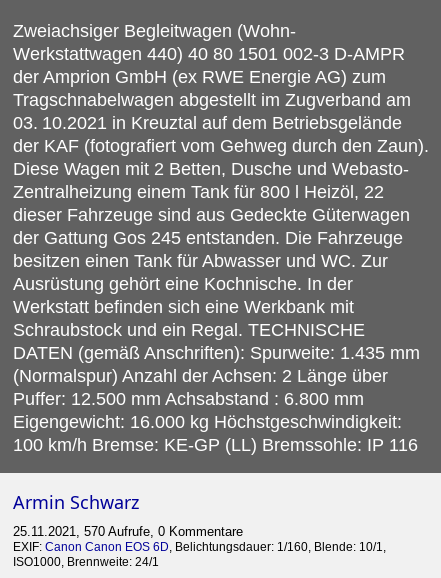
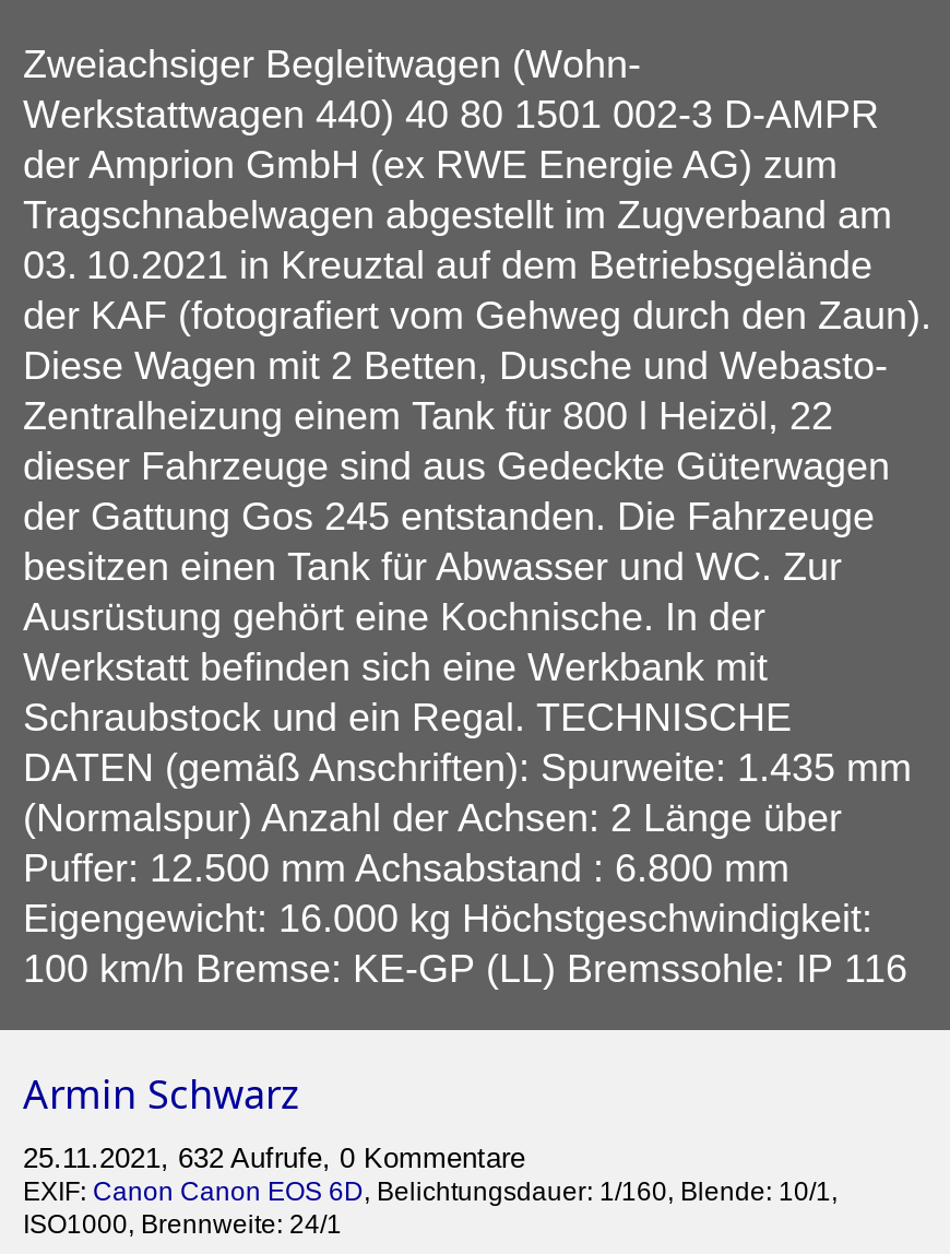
- 25.11.2021, 570 Aufrufe, 0 Kommentare
+ 25.11.2021, 632 Aufrufe, 0 Kommentare
